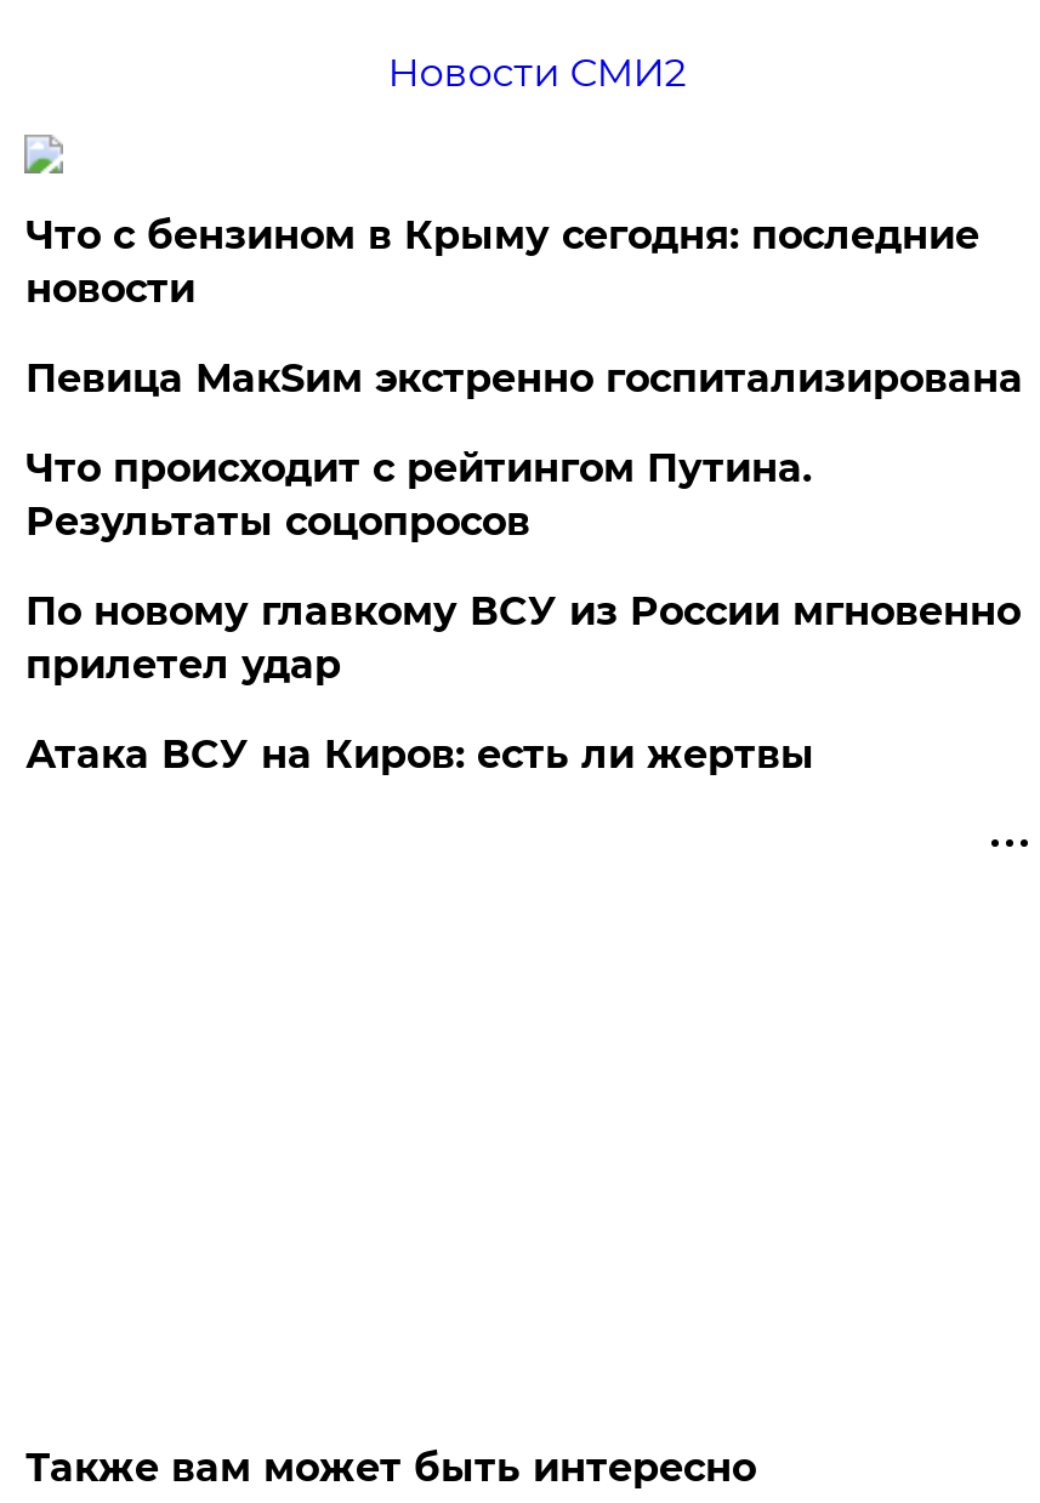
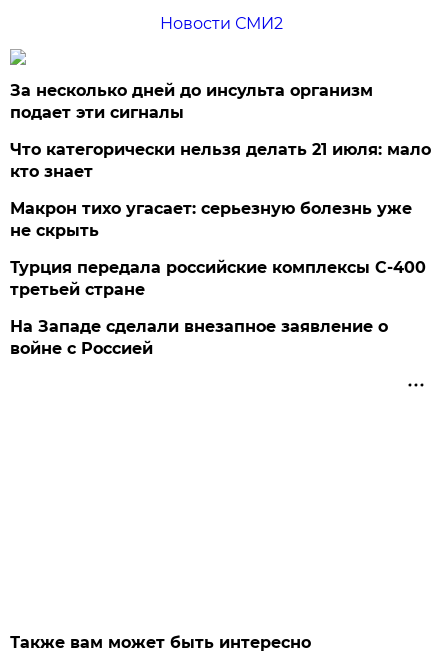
- Что с бензином в Крыму сегодня: последние
- новости
+ За несколько дней до инсульта организм
+ подает эти сигналы

- Певица МакSим экстренно госпитализирована
+ Что категорически нельзя делать 21 июля: мало
+ кто знает

- Что происходит с рейтингом Путина.
- Результаты соцопросов
+ Макрон тихо угасает: серьезную болезнь уже
+ не скрыть

- По новому главкому ВСУ из России мгновенно
- прилетел удар
+ Турция передала российские комплексы С-400
+ третьей стране

- Атака ВСУ на Киров: есть ли жертвы
+ На Западе сделали внезапное заявление о
+ войне с Россией
